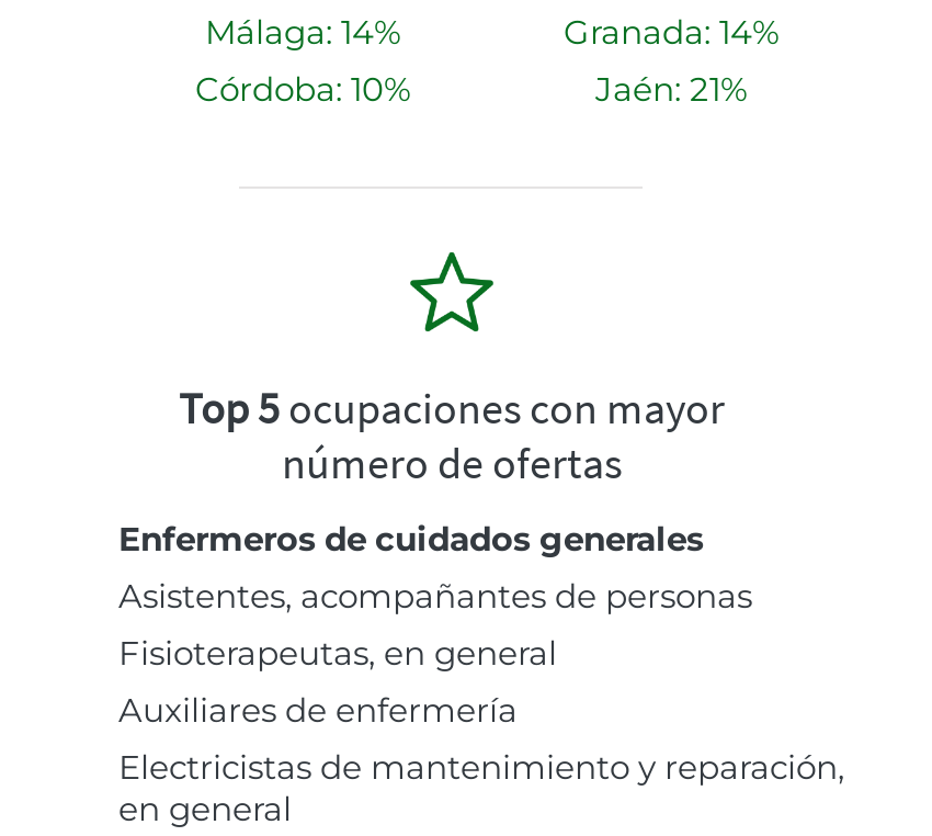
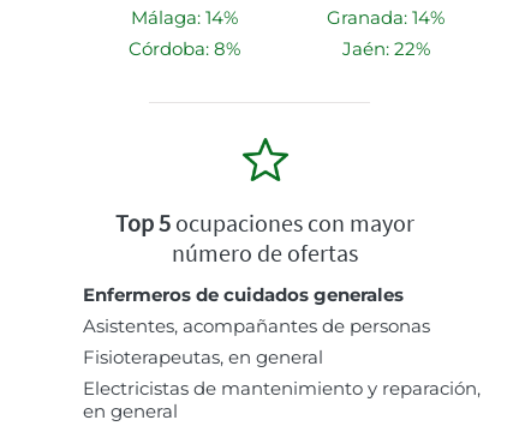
- Córdoba: 10%
+ Córdoba: 8%

- Jaén: 21%
+ Jaén: 22%

- Auxiliares de enfermería
